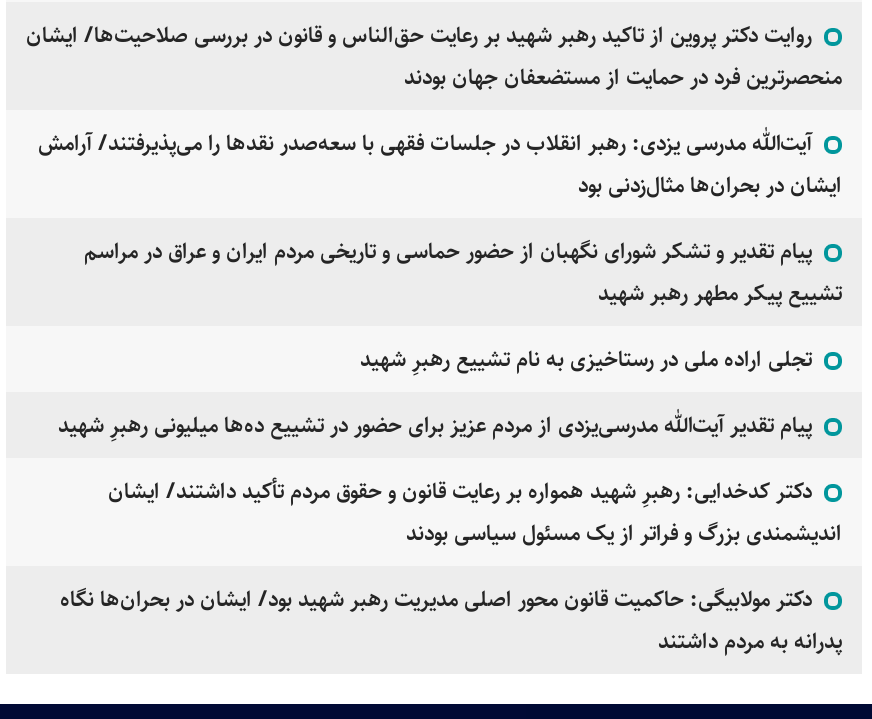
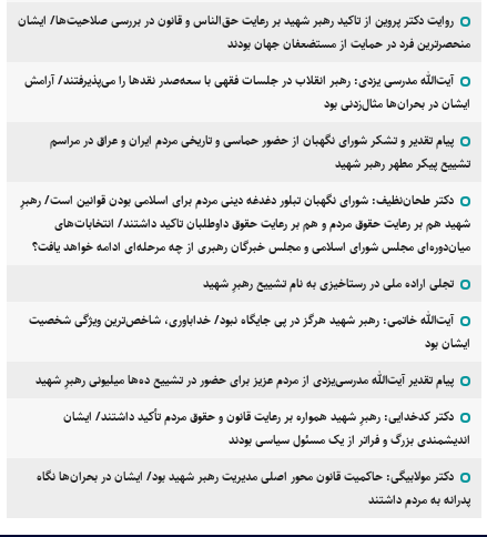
+ دکتر طحان‌نظیف: شورای نگهبان تبلور دغدغه دینی مردم برای اسلامی بودن قوانین است/ رهبرِ
+ شهید هم بر رعایت حقوق مردم و هم بر رعایت حقوق داوطلبان تاکید داشتند/ انتخابات‌های
+ میان‌دوره‌ای مجلس شورای اسلامی و مجلس خبرگان رهبری از چه مرحله‌ای ادامه خواهد یافت؟

+ آیت‌الله خاتمی: رهبر شهید هرگز در پی جایگاه نبود/ خداباوری، شاخص‌ترین ویژگی شخصیت
+ ایشان بود
